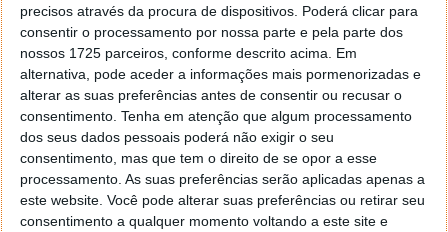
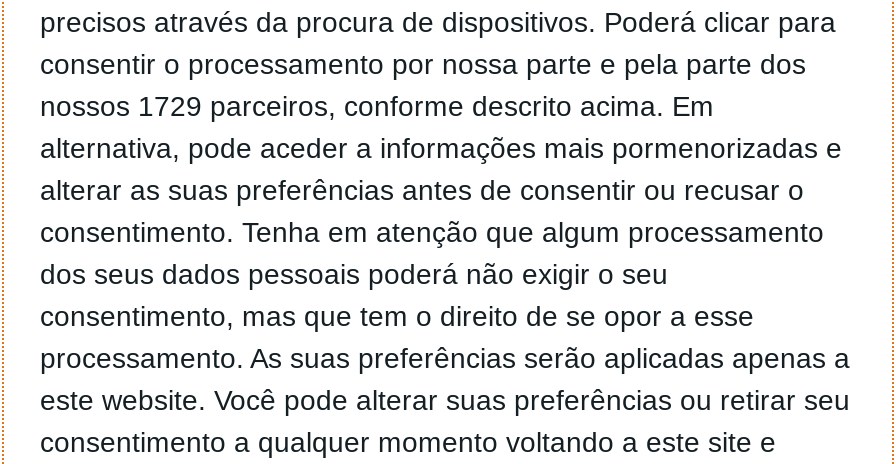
- nossos 1725 parceiros, conforme descrito acima. Em
+ nossos 1729 parceiros, conforme descrito acima. Em
